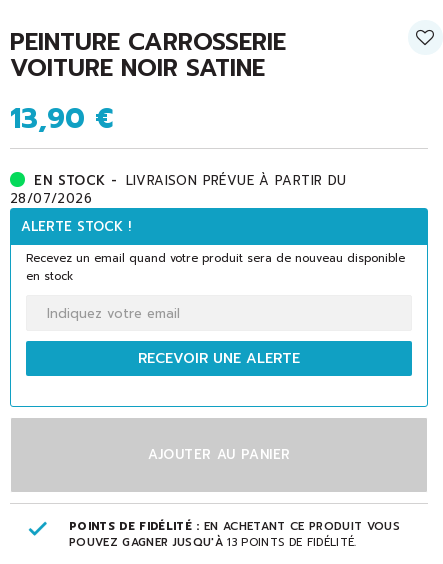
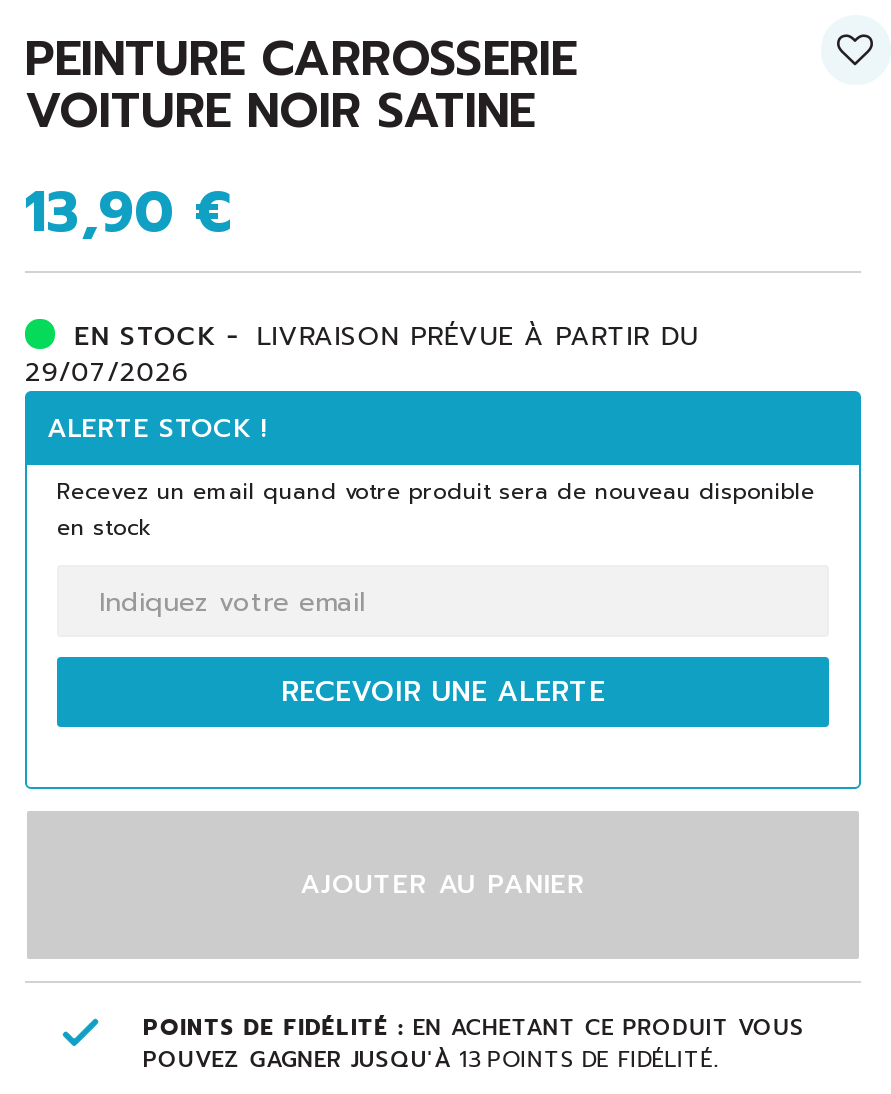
- 28/07/2026
+ 29/07/2026
